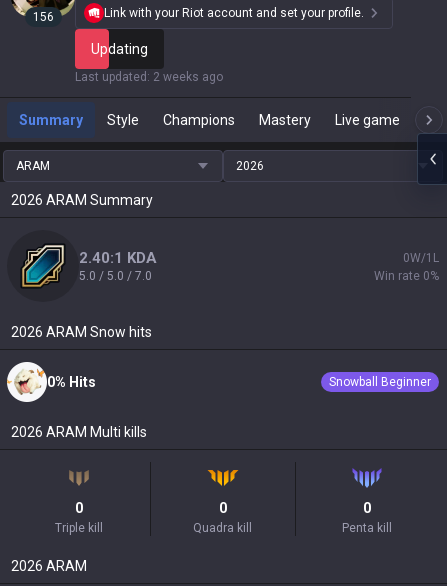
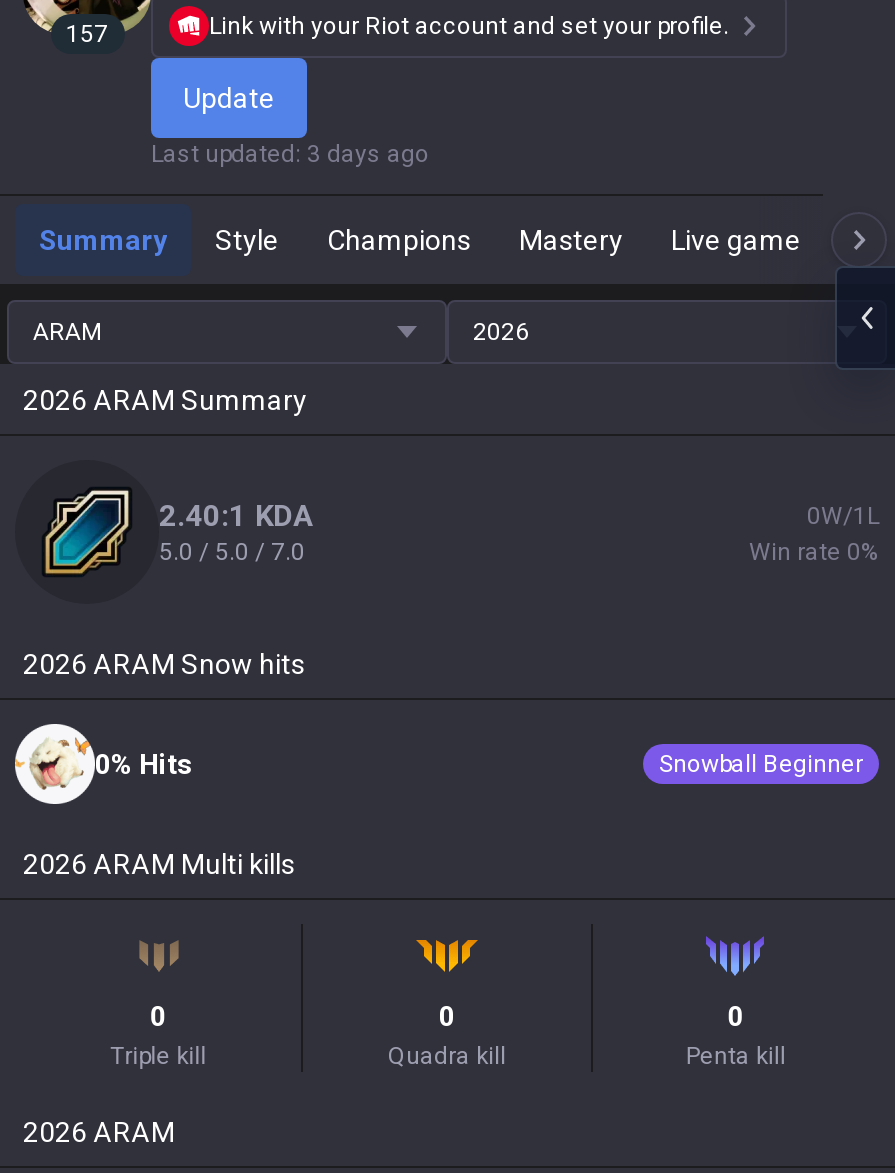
- 156
+ 157

- Updating
+ Update

- Last updated: 2 weeks ago
+ Last updated: 3 days ago
